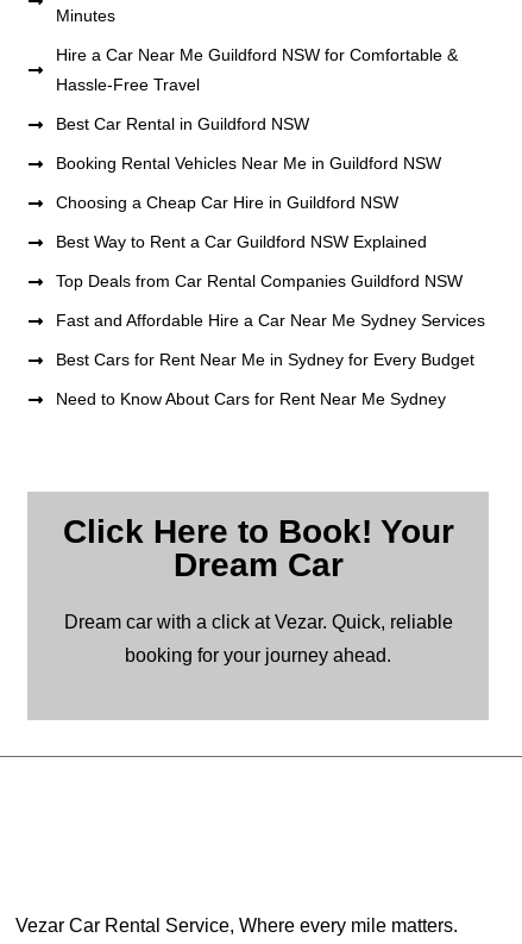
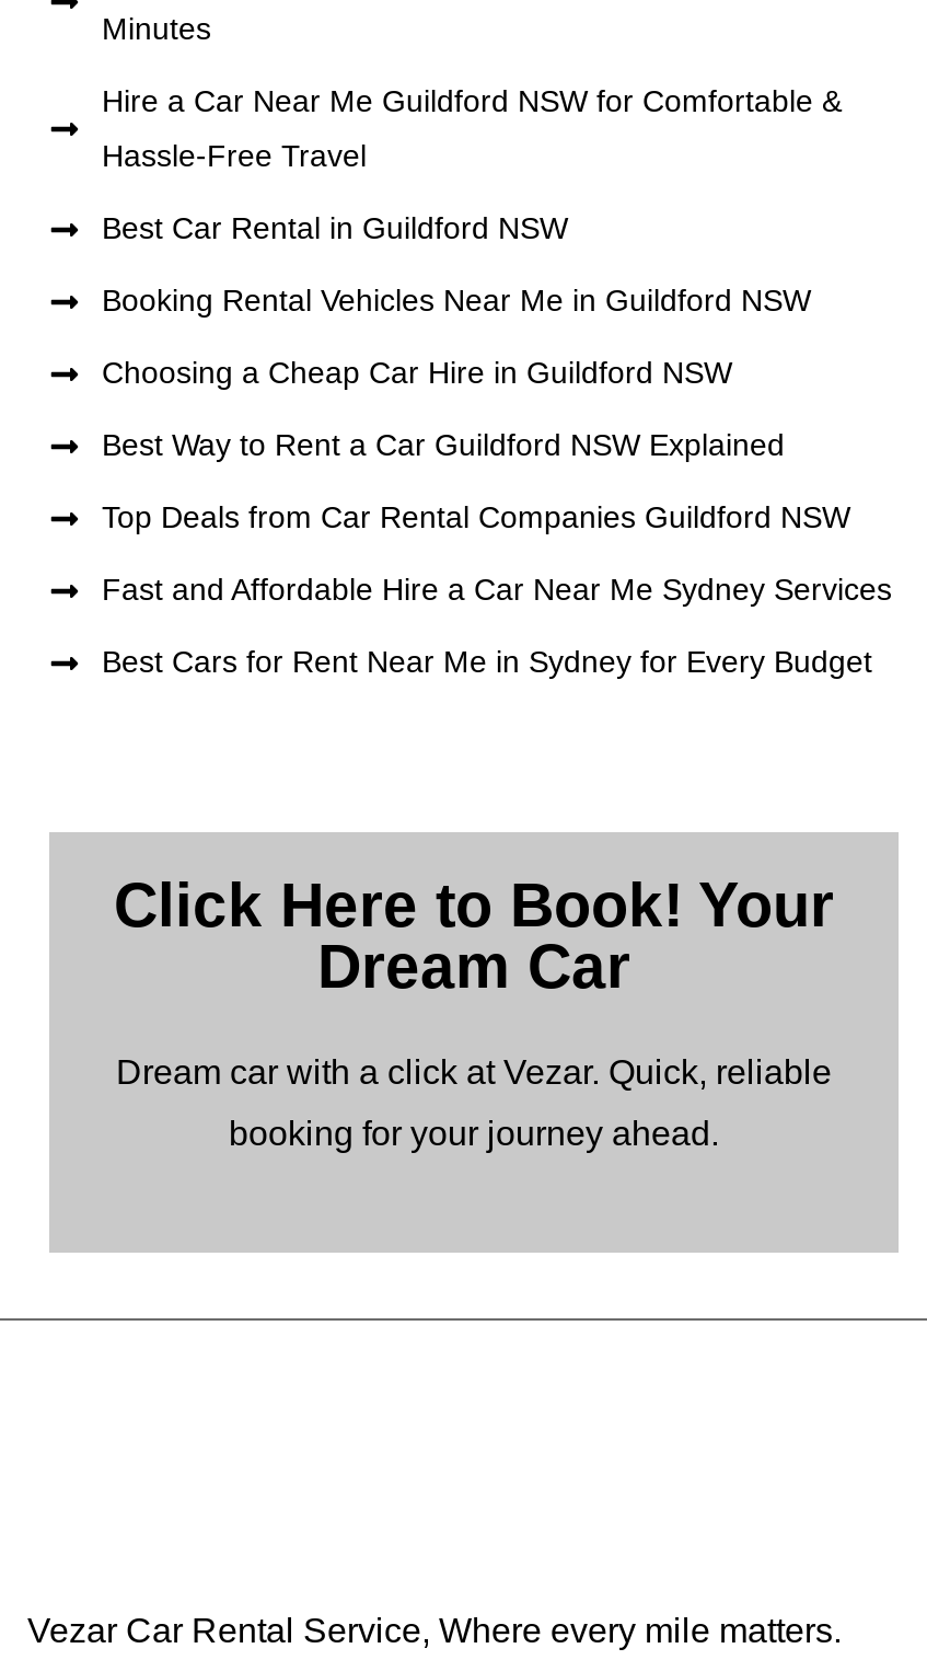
- Need to Know About Cars for Rent Near Me Sydney
